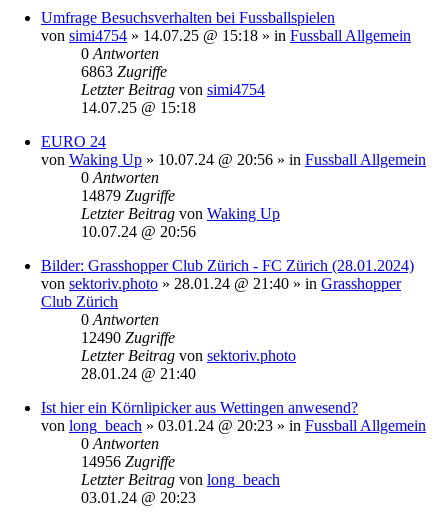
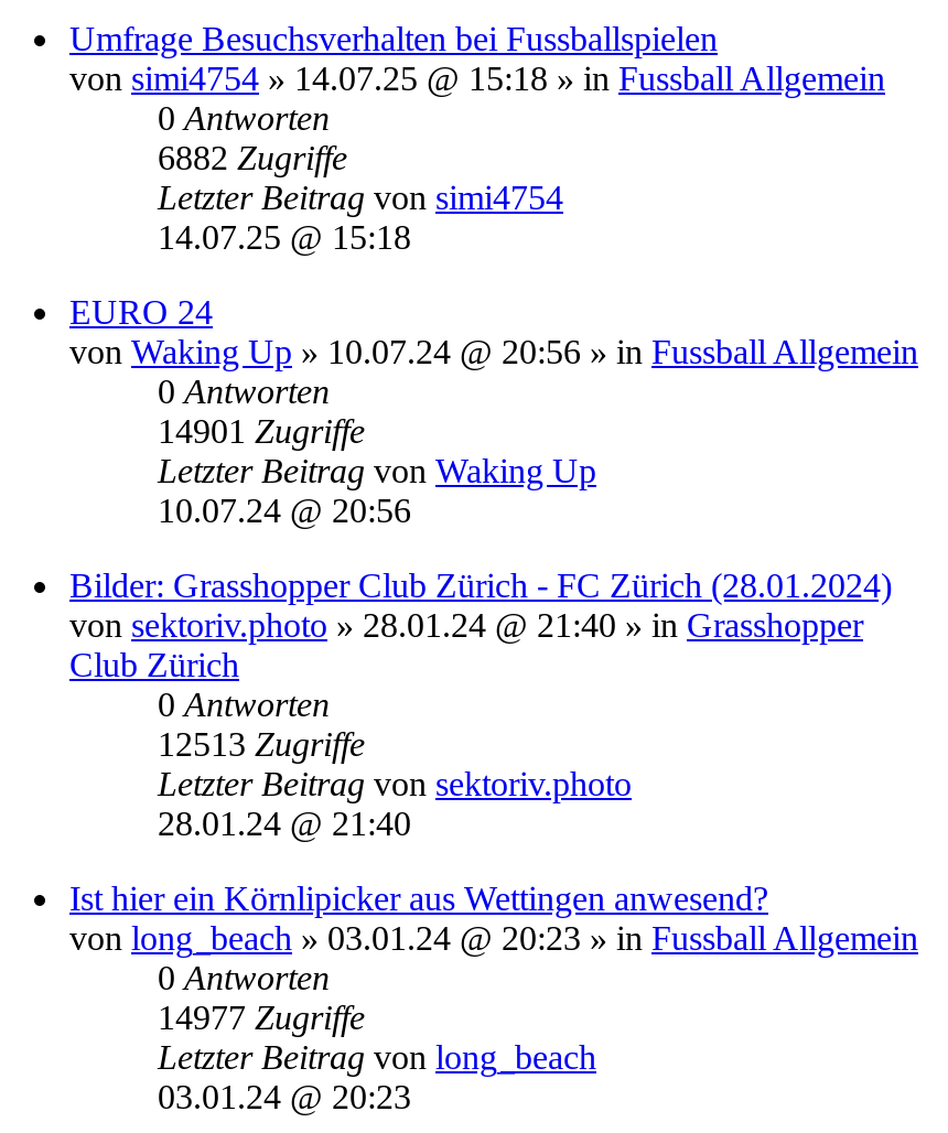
- 6863 Zugriffe
+ 6882 Zugriffe

- 14879 Zugriffe
+ 14901 Zugriffe

- 12490 Zugriffe
+ 12513 Zugriffe

- 14956 Zugriffe
+ 14977 Zugriffe
